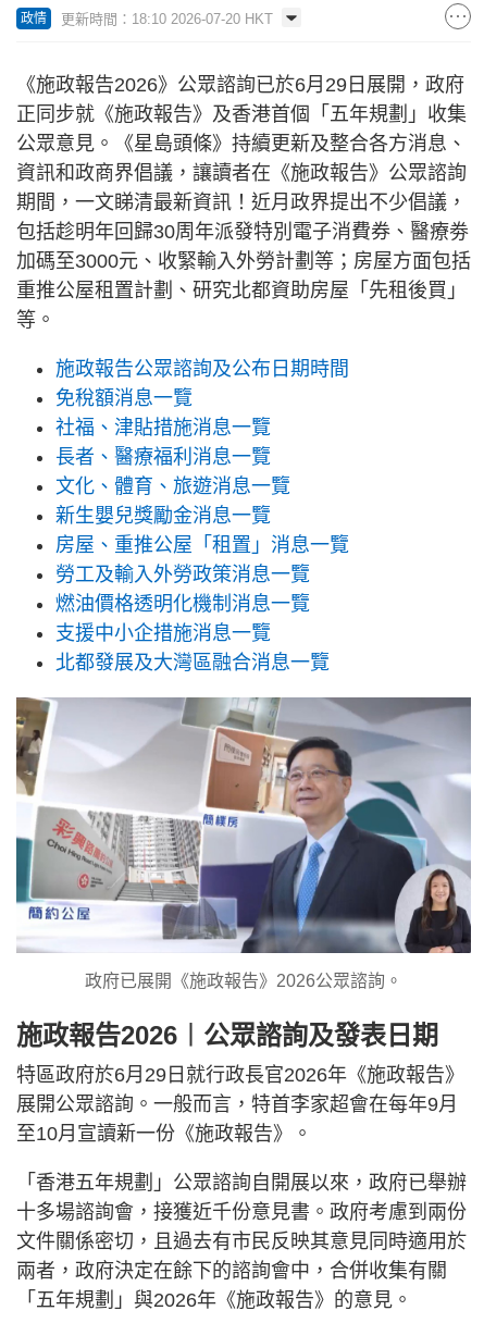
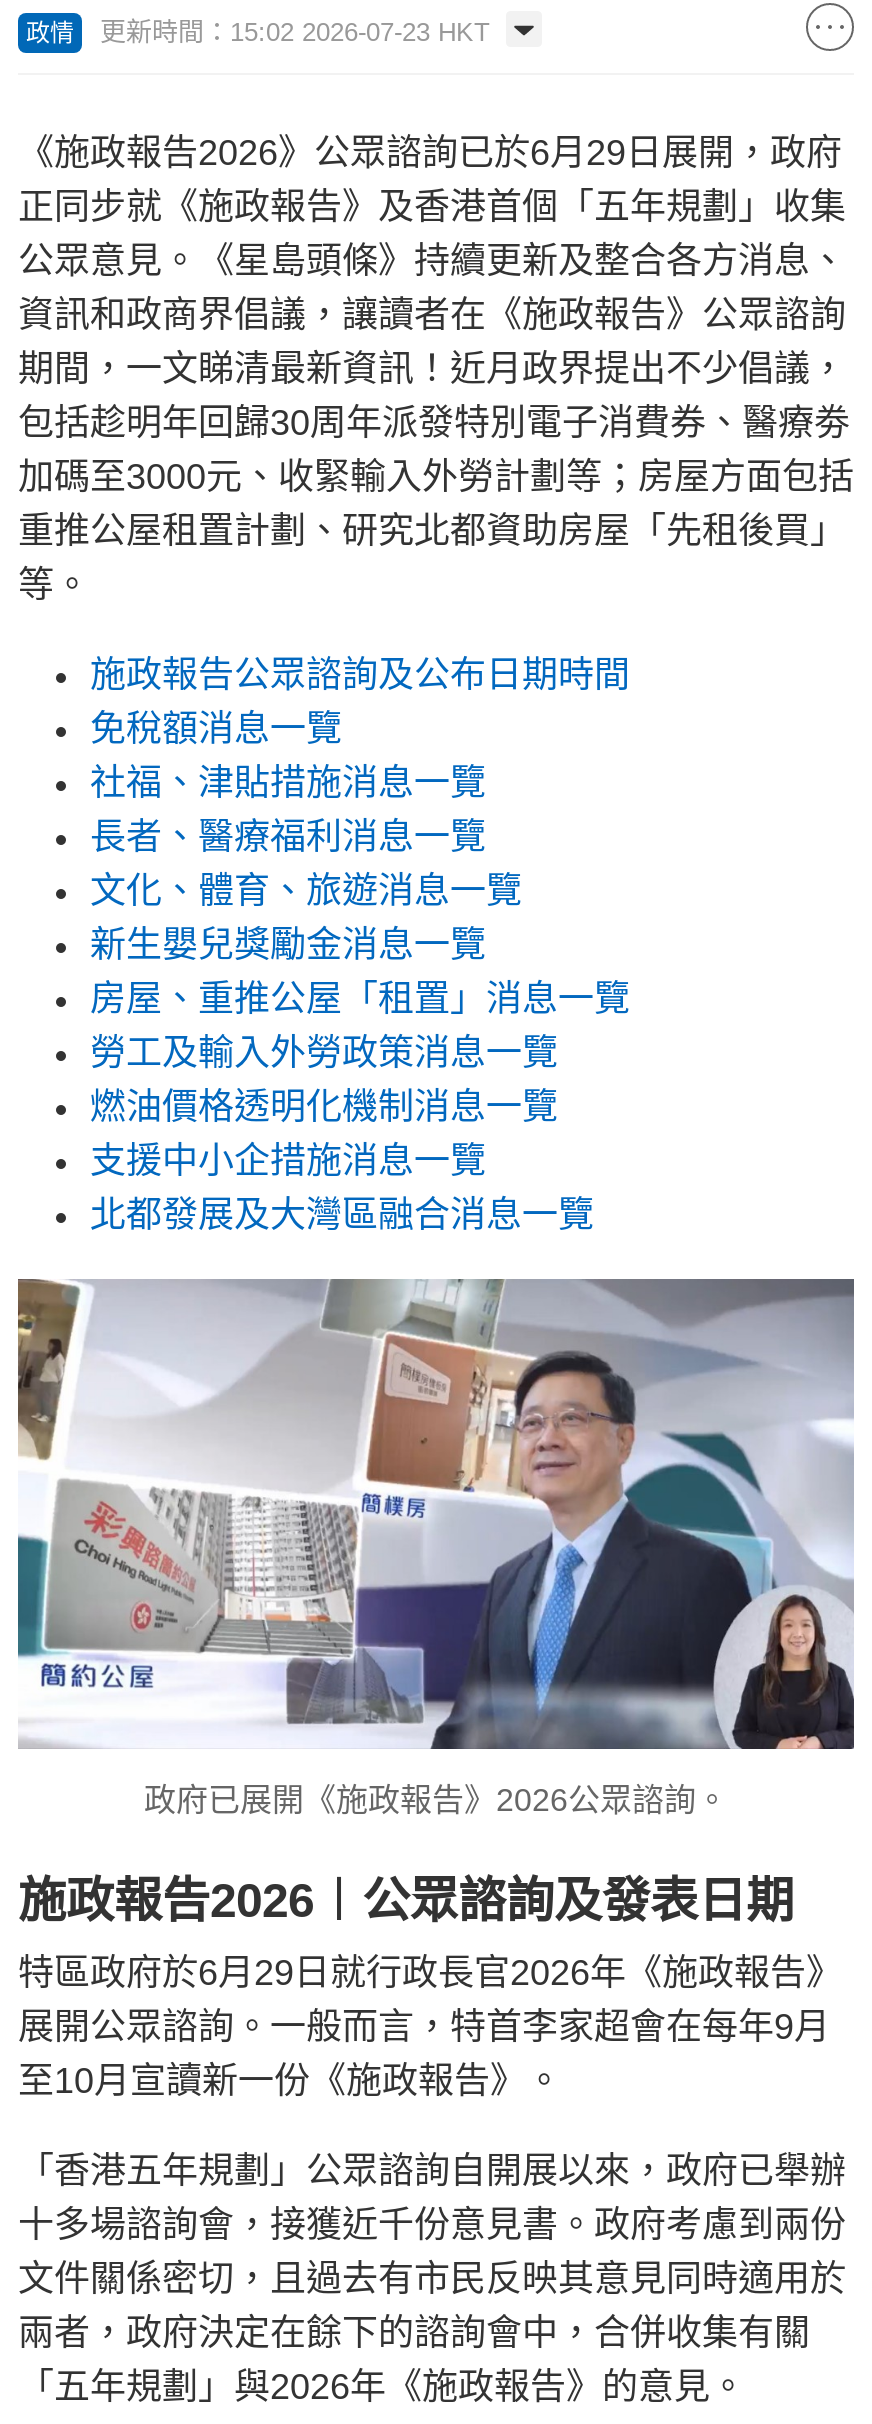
- 政情 更新時間：18:10 2026-07-20 HKT
+ 政情 更新時間：15:02 2026-07-23 HKT
